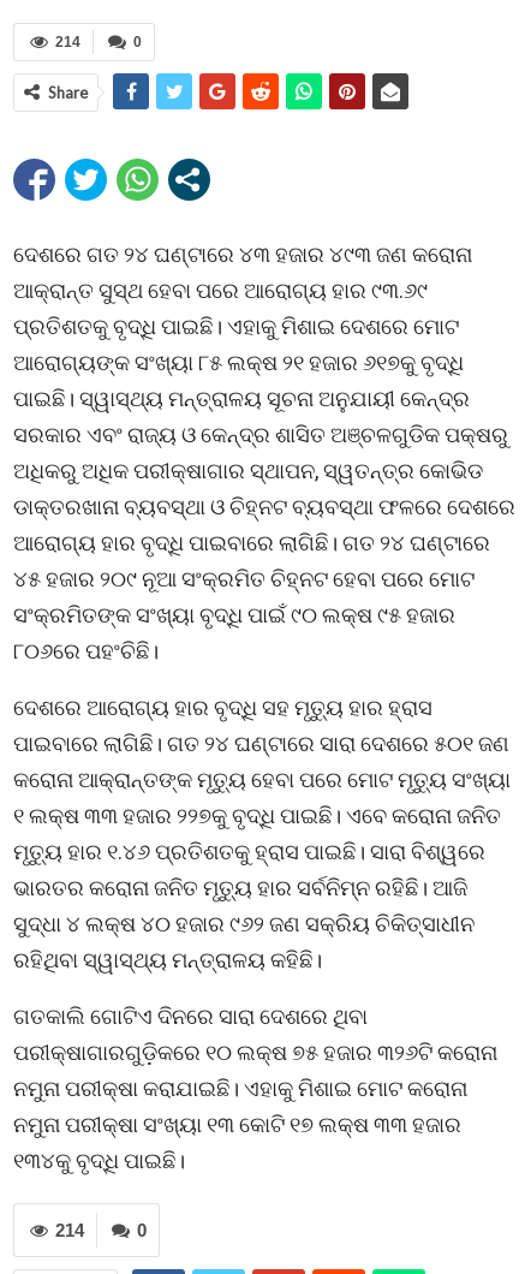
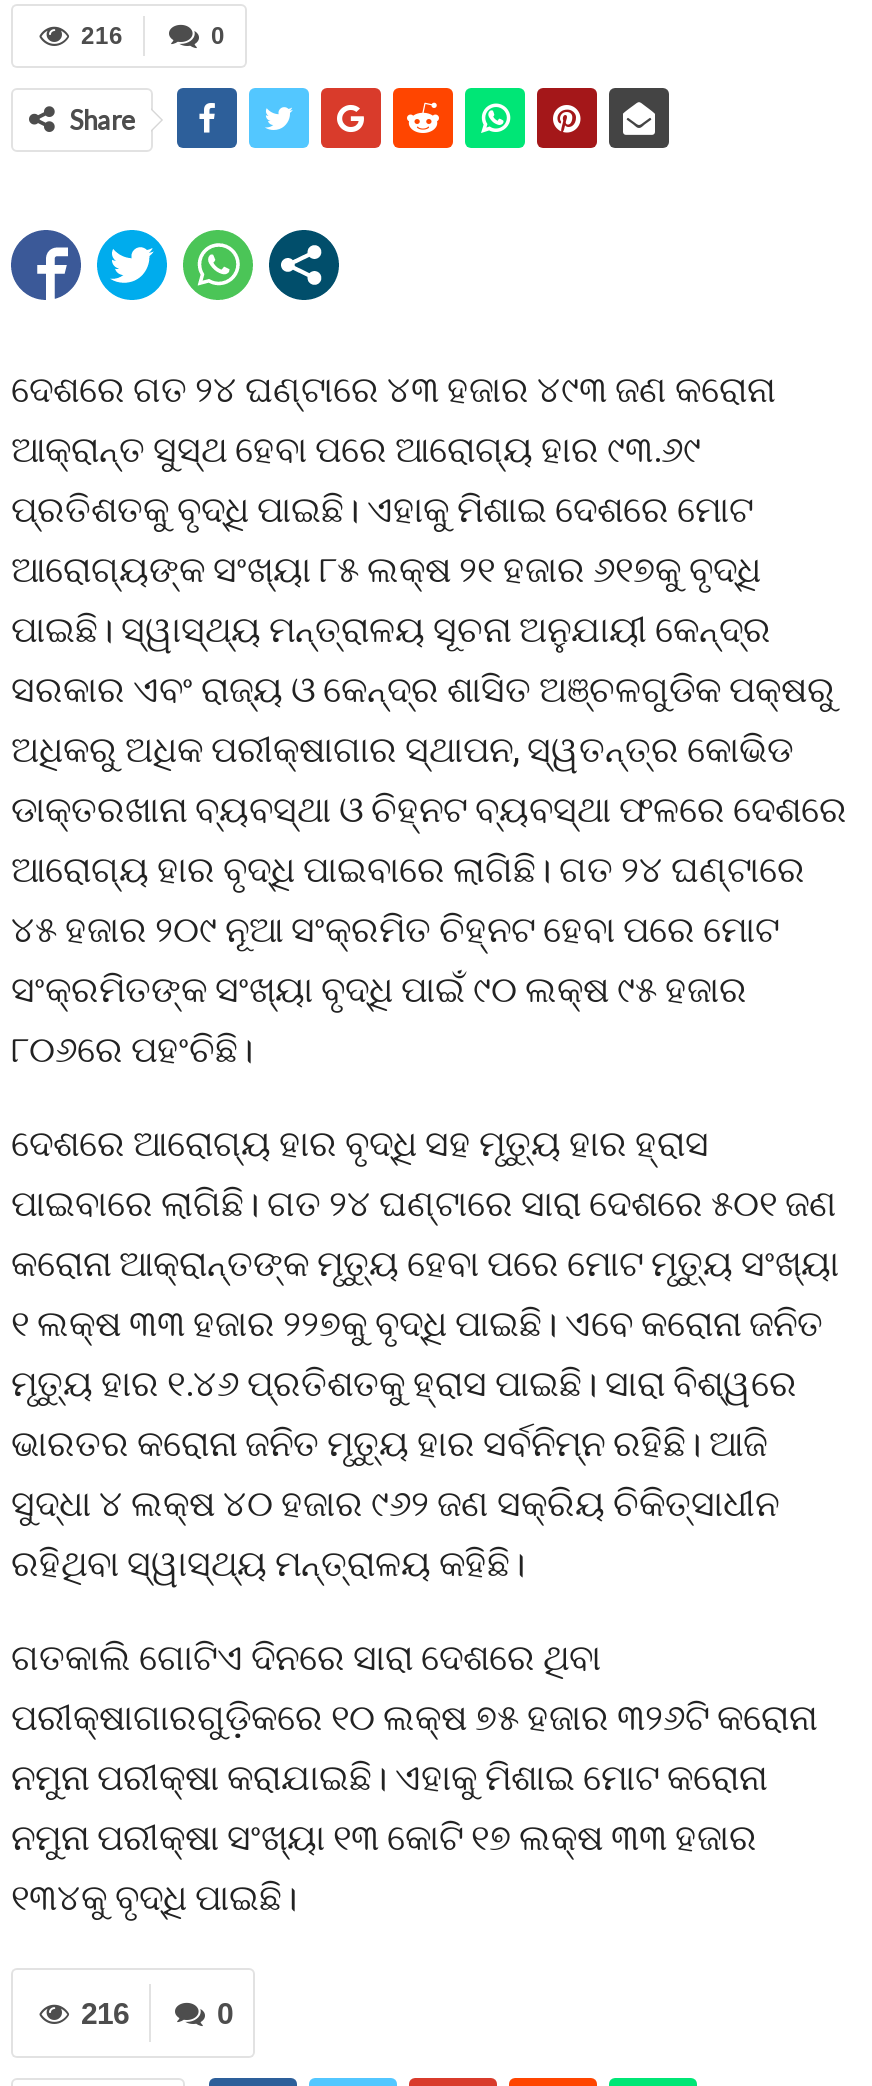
- 214
+ 216

- 214
+ 216
